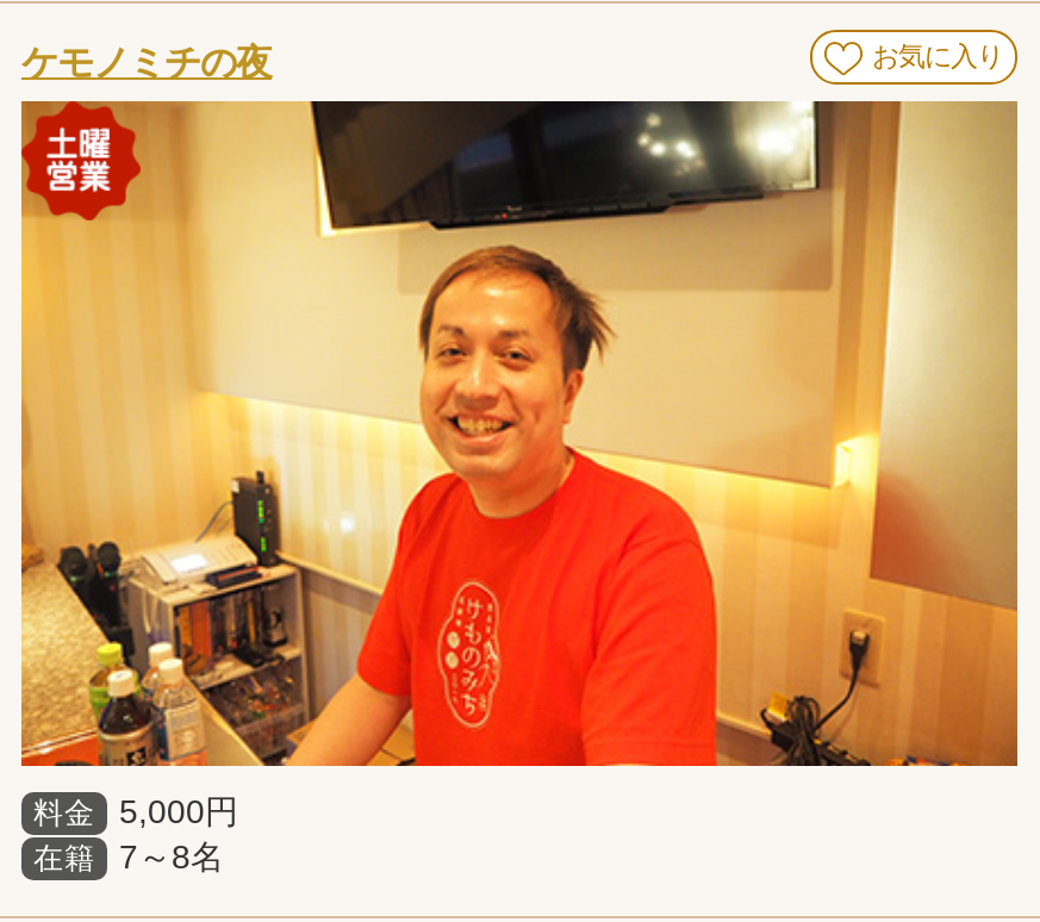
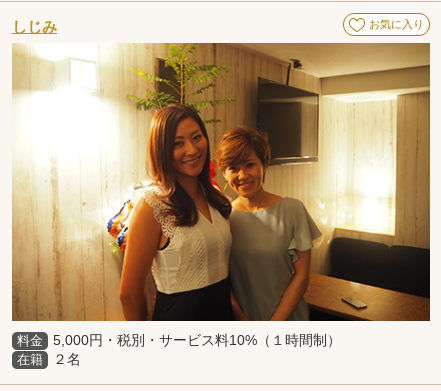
- ケモノミチの夜
+ しじみ

- [image]
- 5,000円
+ [image]
+ 5,000円・税別・サービス料10%（１時間制）

- 在籍 7～8名
+ 在籍 ２名
